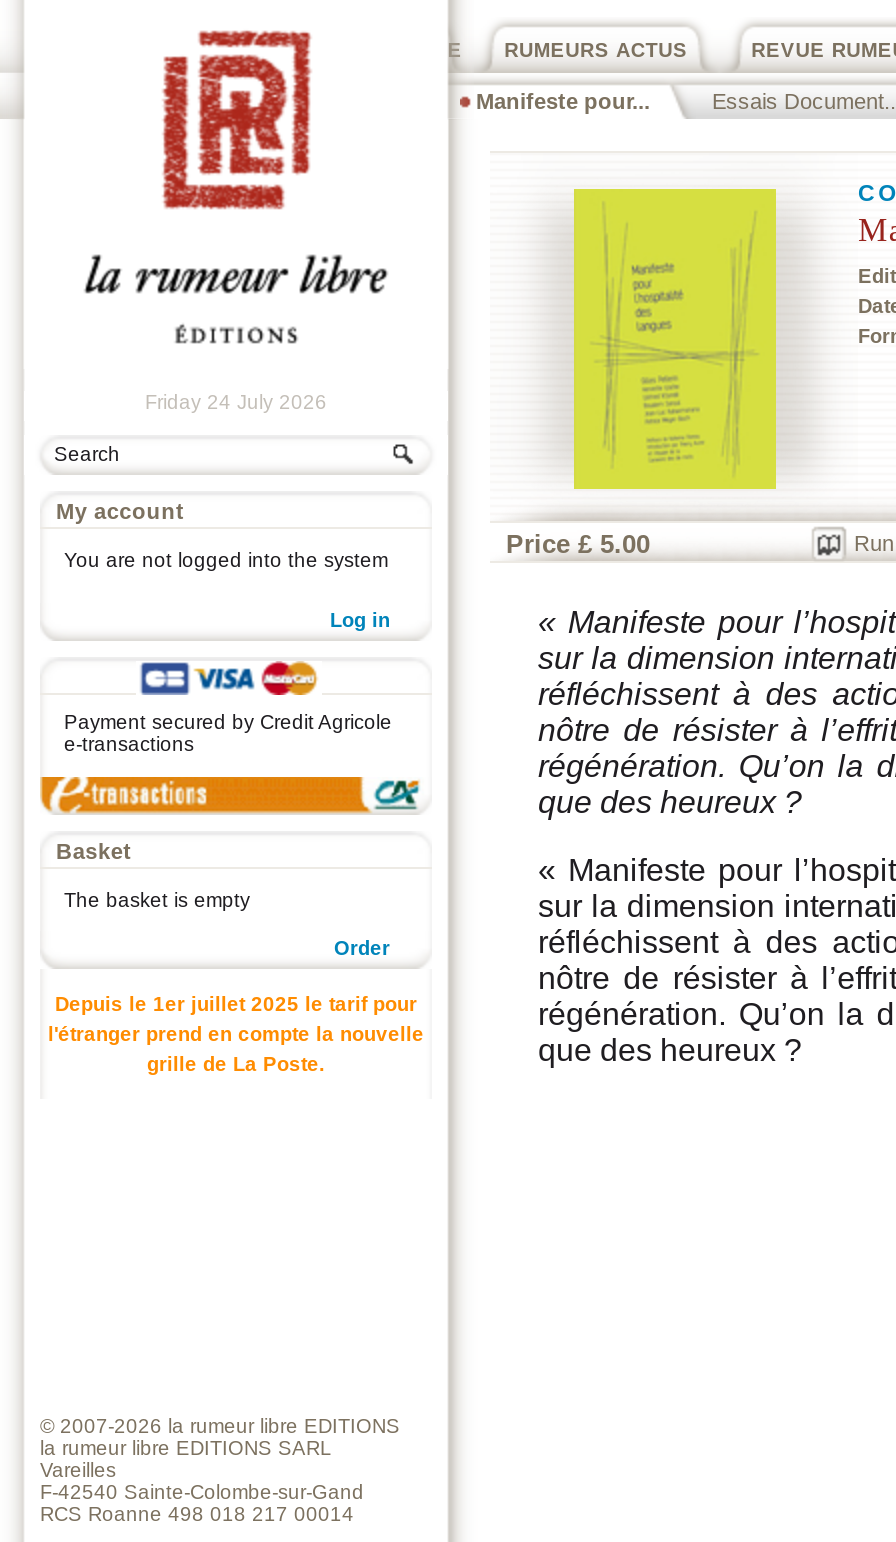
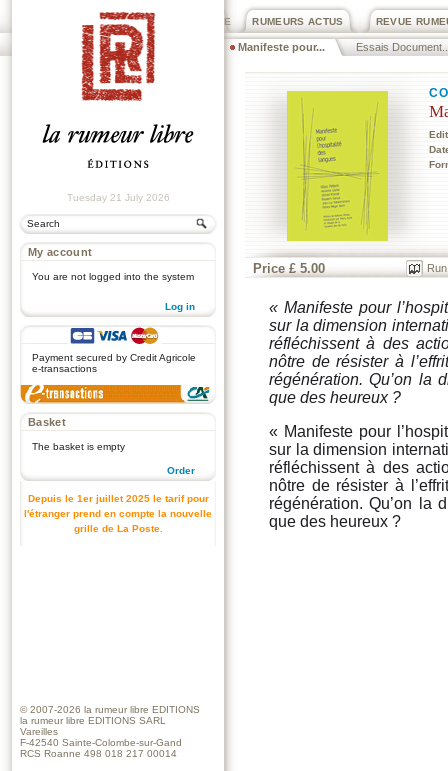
- Friday 24 July 2026
+ Tuesday 21 July 2026
